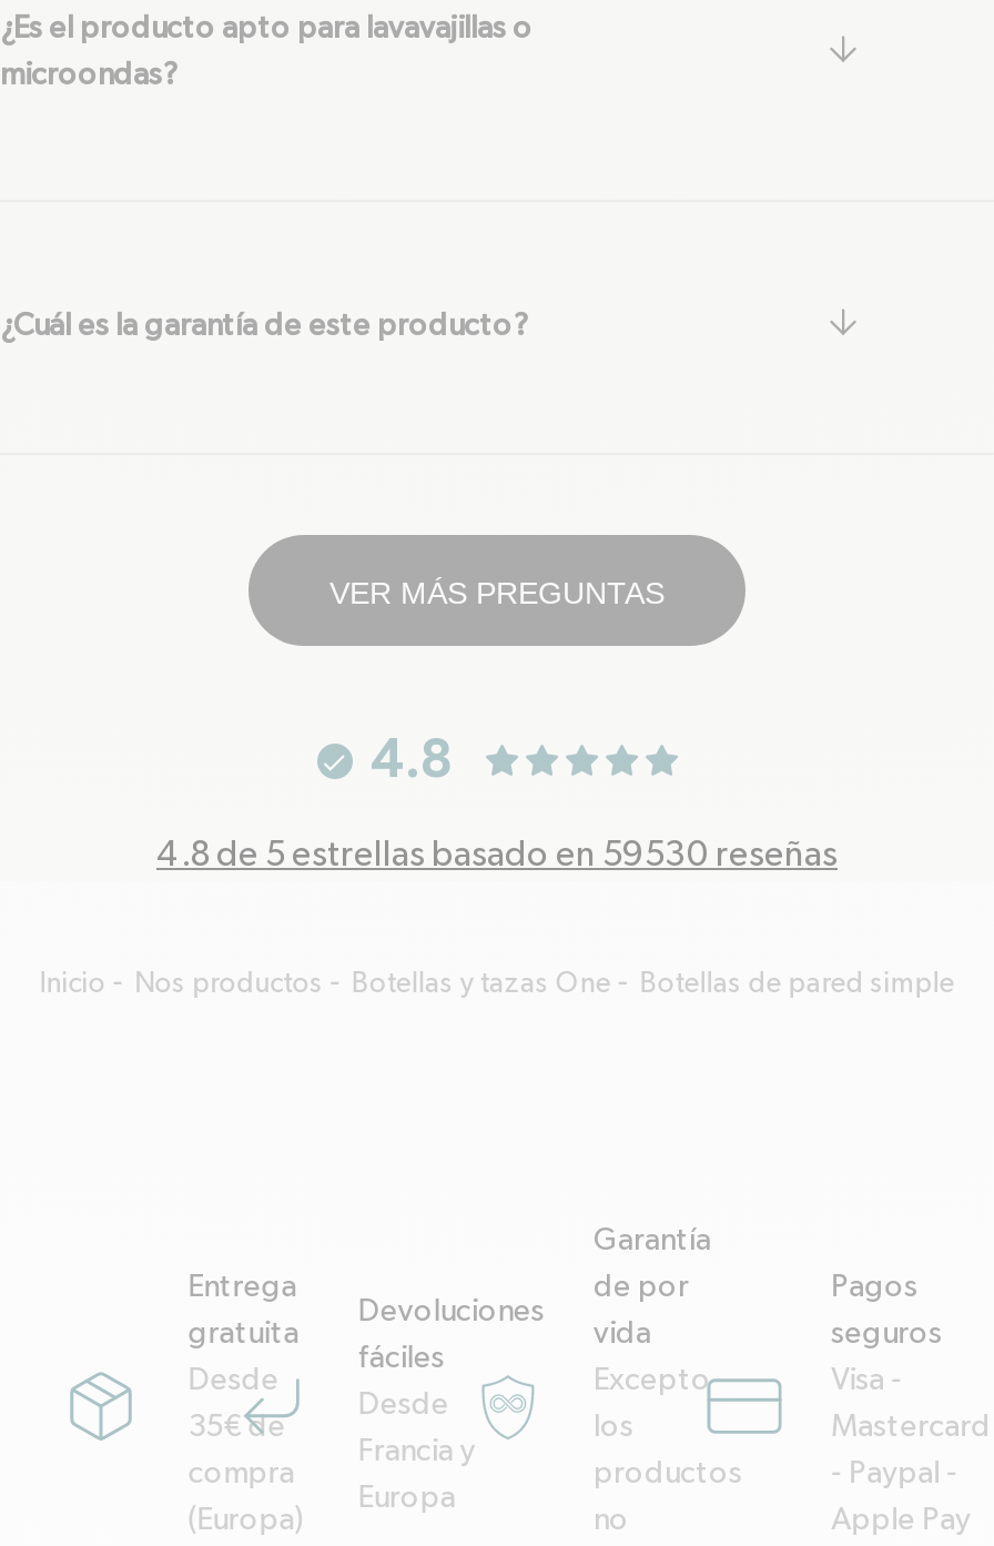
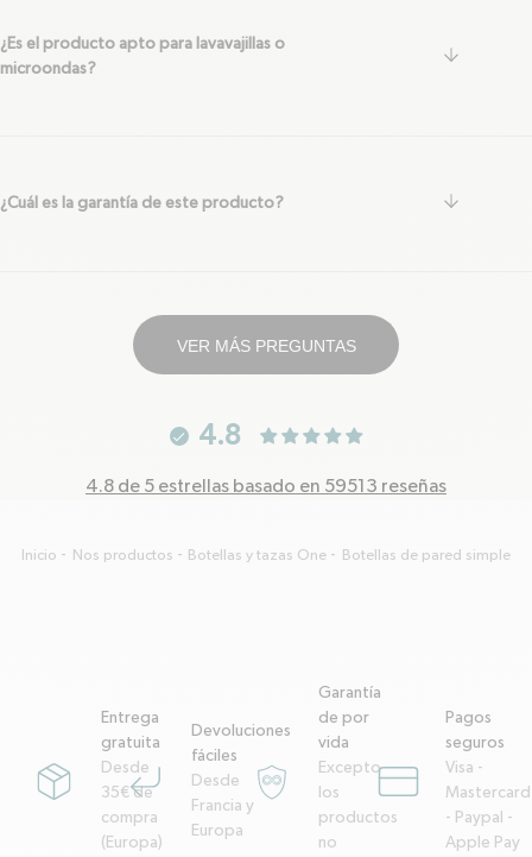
- 4.8 de 5 estrellas basado en 59530 reseñas
+ 4.8 de 5 estrellas basado en 59513 reseñas
